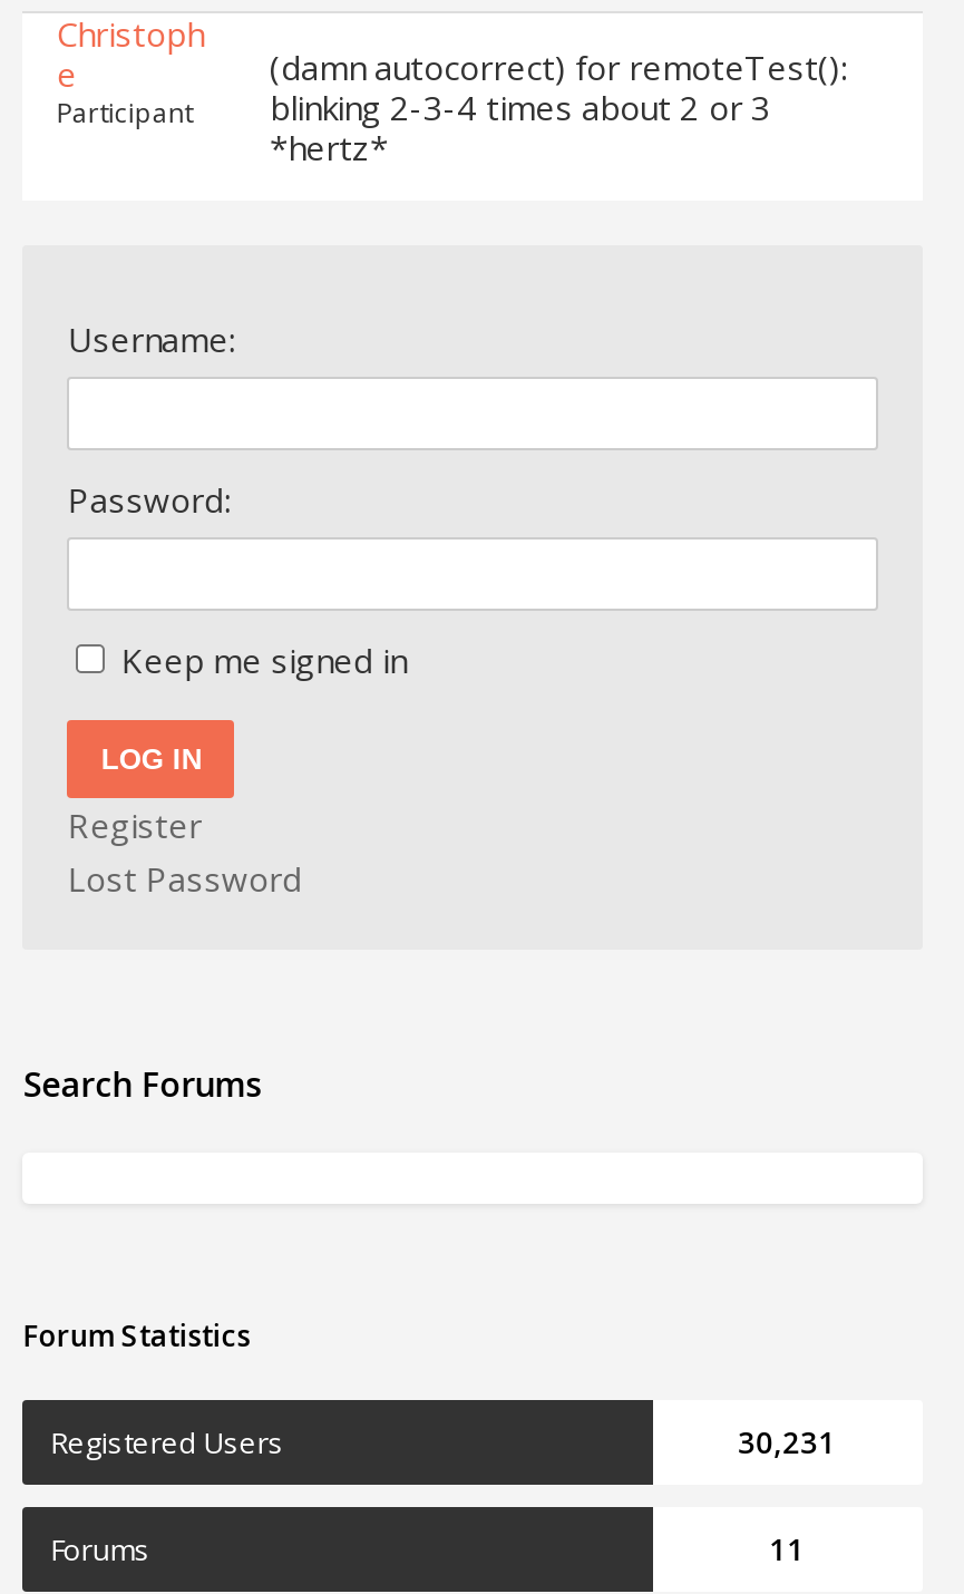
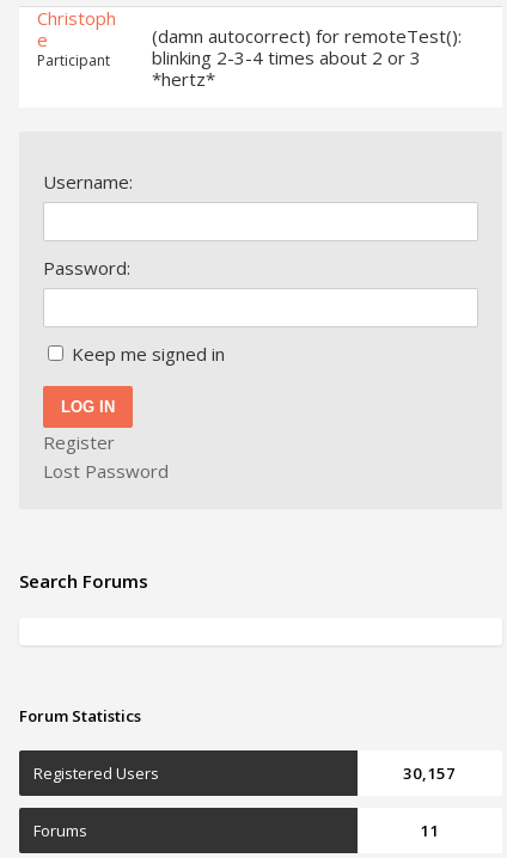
- 30,231
+ 30,157
